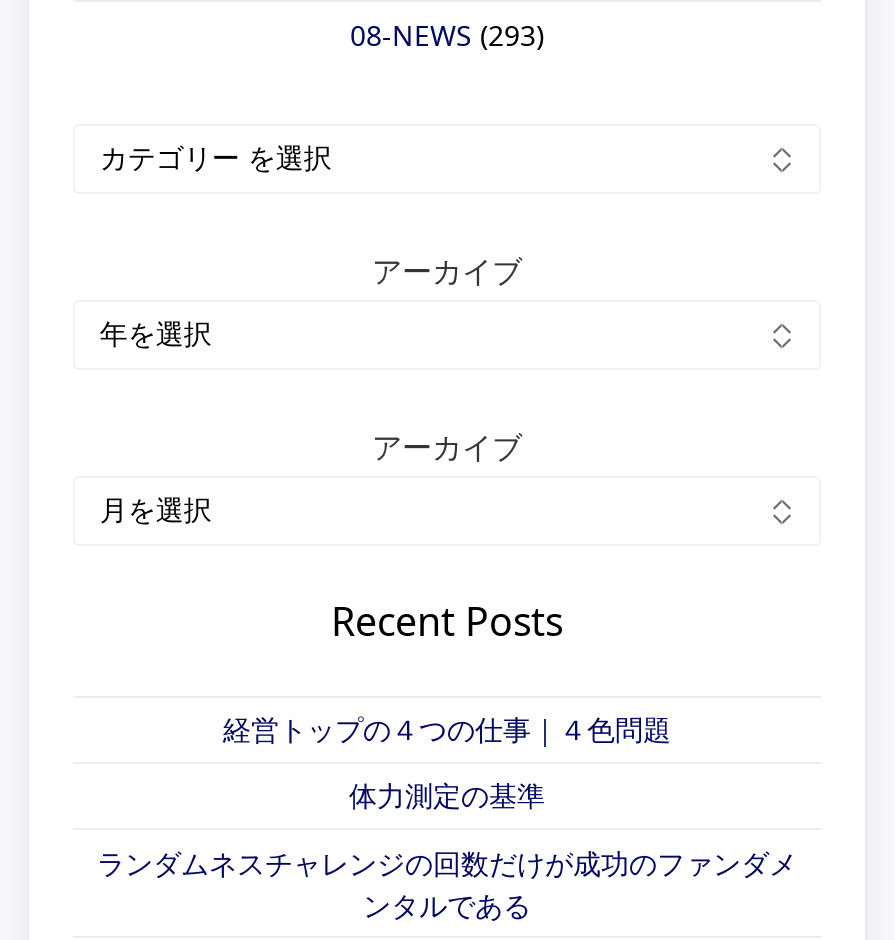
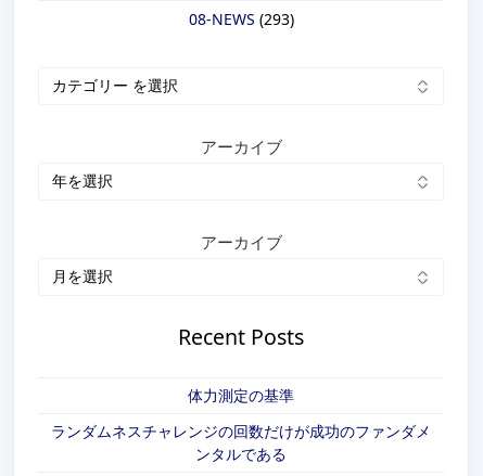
- 経営トップの４つの仕事｜４色問題
